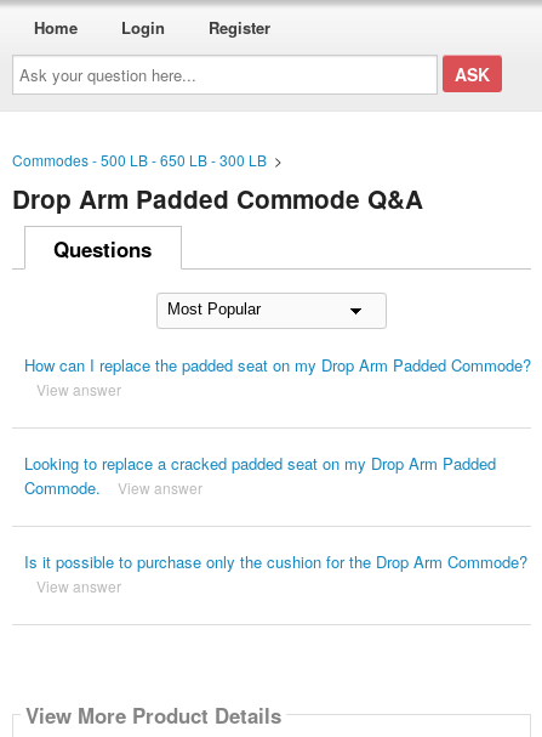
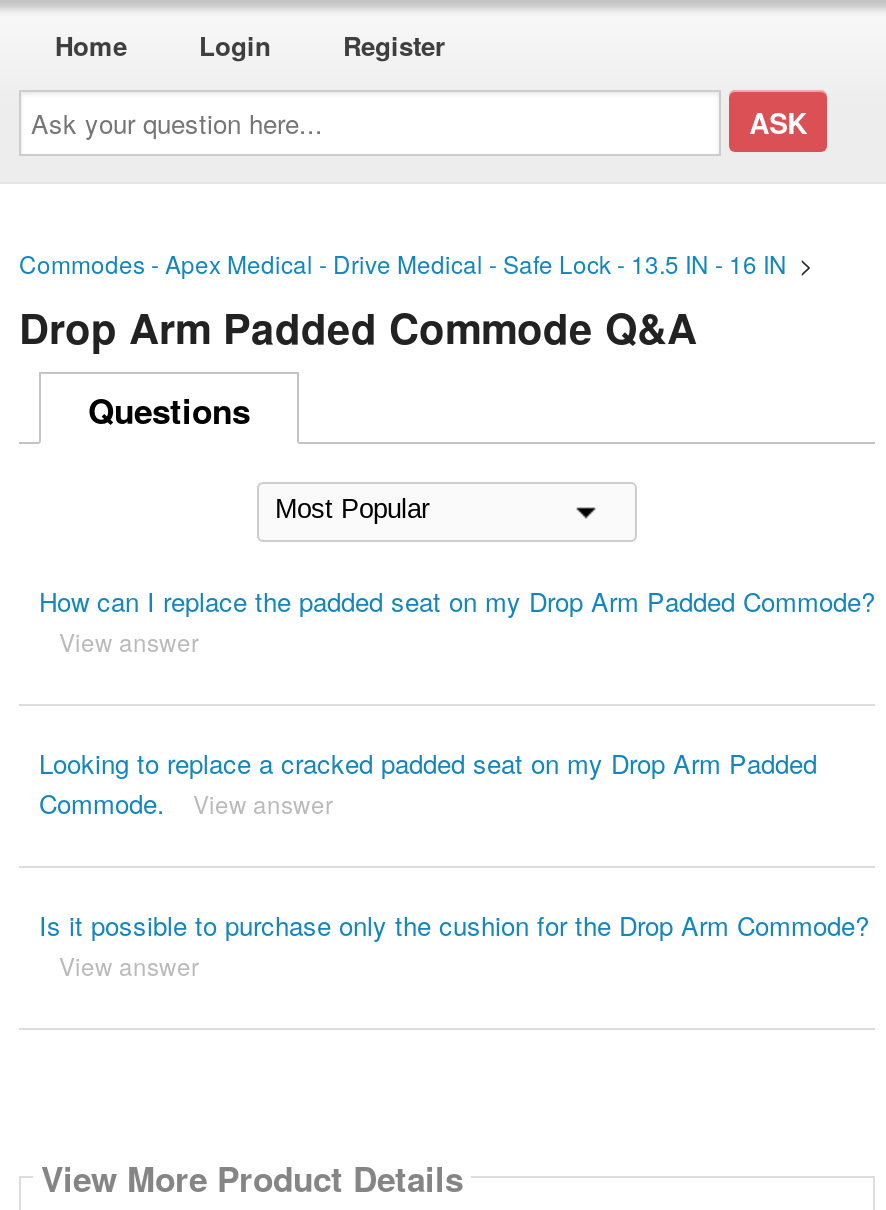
- Commodes - 500 LB - 650 LB - 300 LB >
+ Commodes - Apex Medical - Drive Medical - Safe Lock - 13.5 IN - 16 IN >
